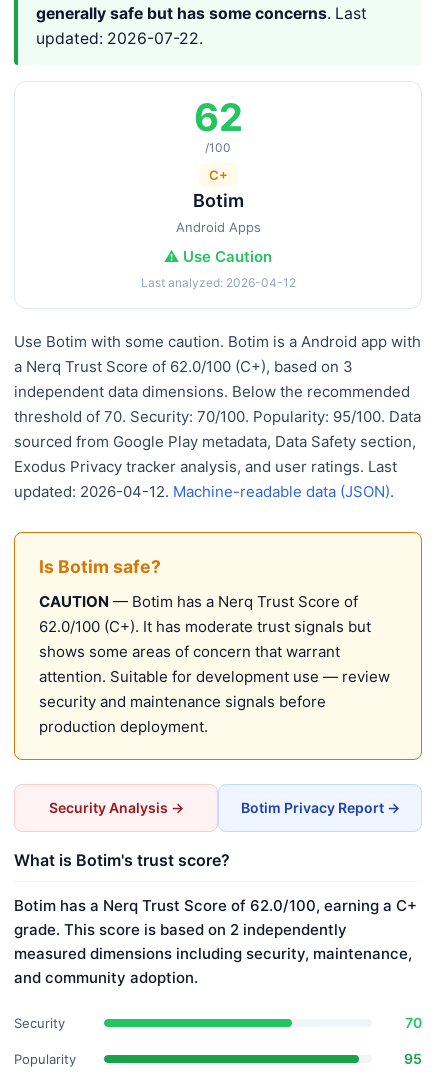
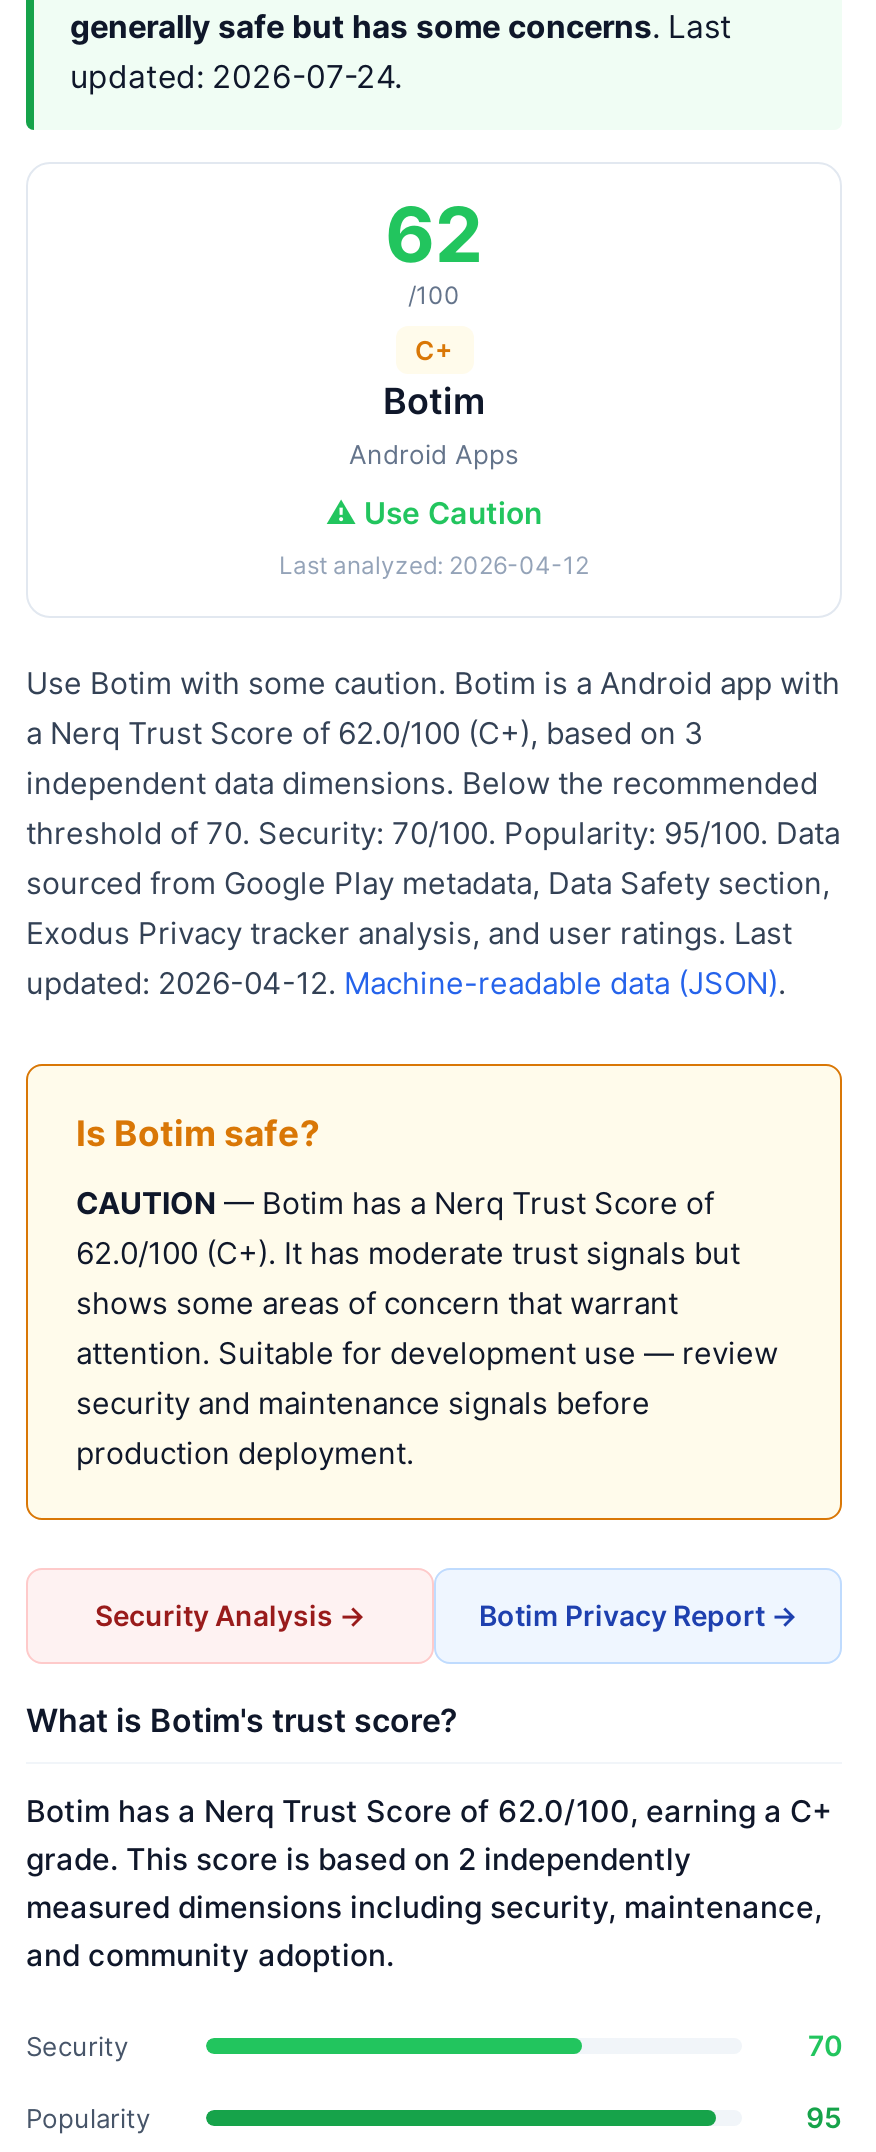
- updated: 2026-07-22.
+ updated: 2026-07-24.
